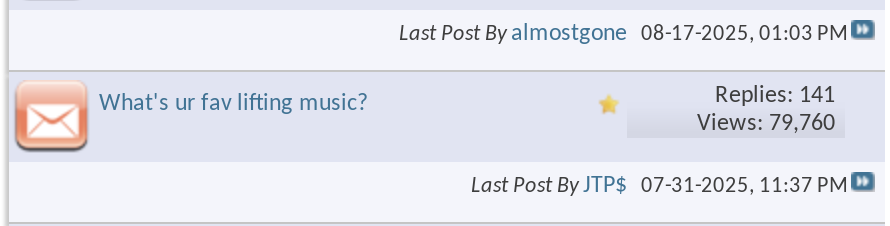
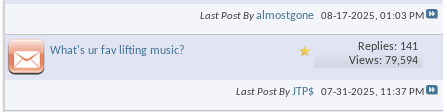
- Views: 79,760
+ Views: 79,594
